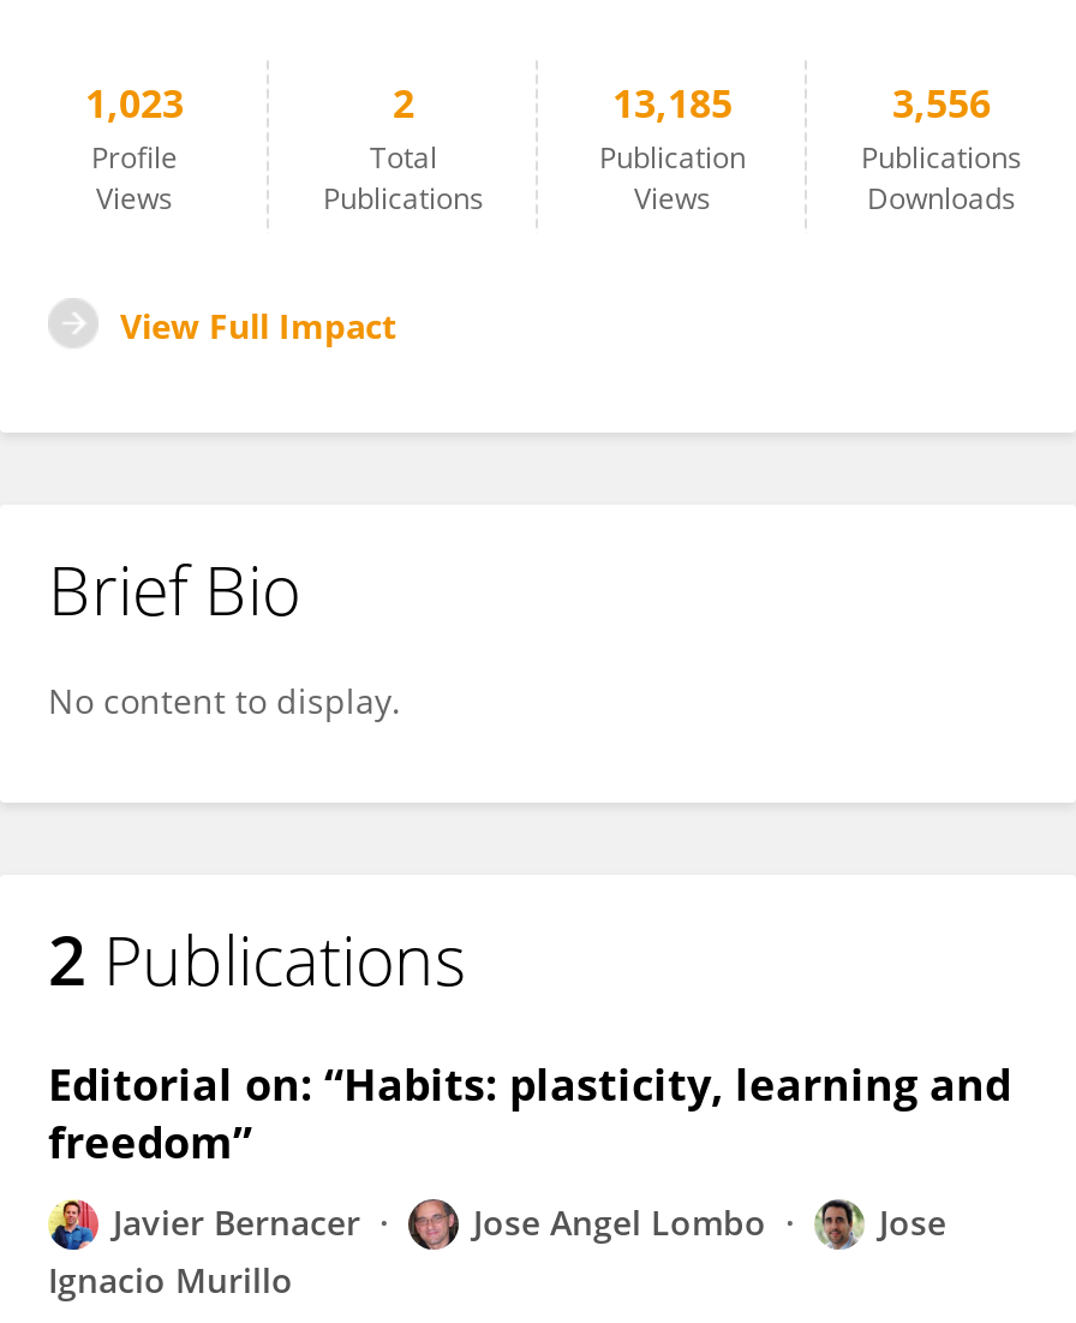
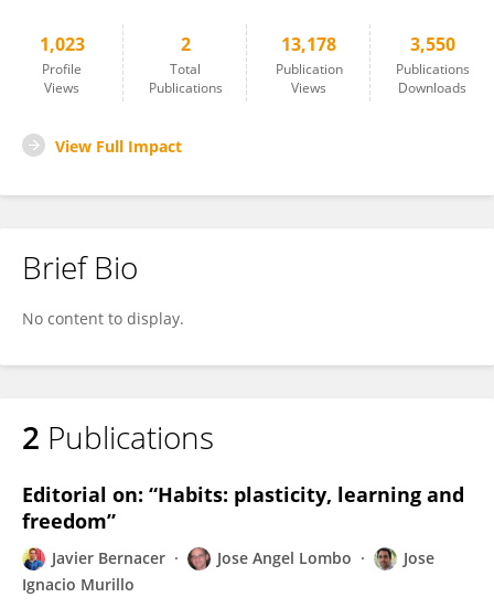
- 13,185
+ 13,178

- 3,556
+ 3,550
